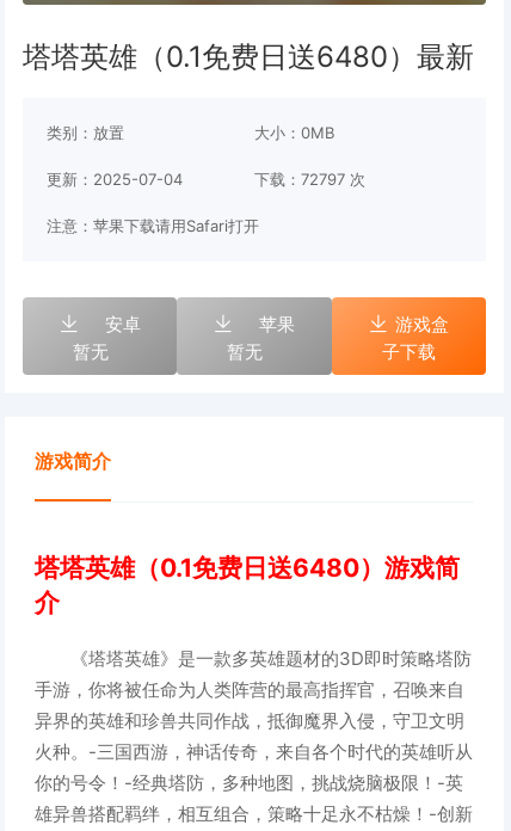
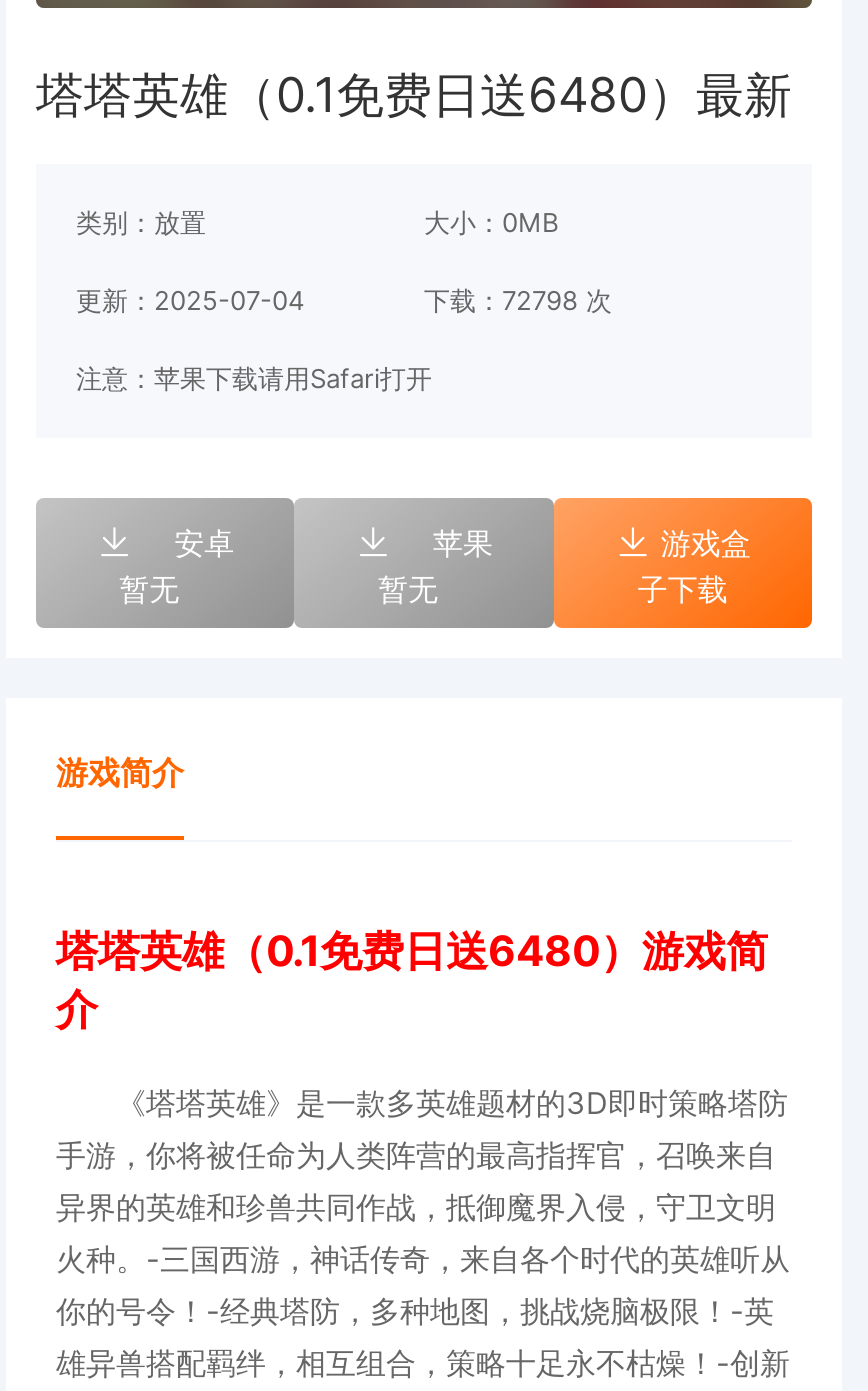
- 下载：72797 次
+ 下载：72798 次
